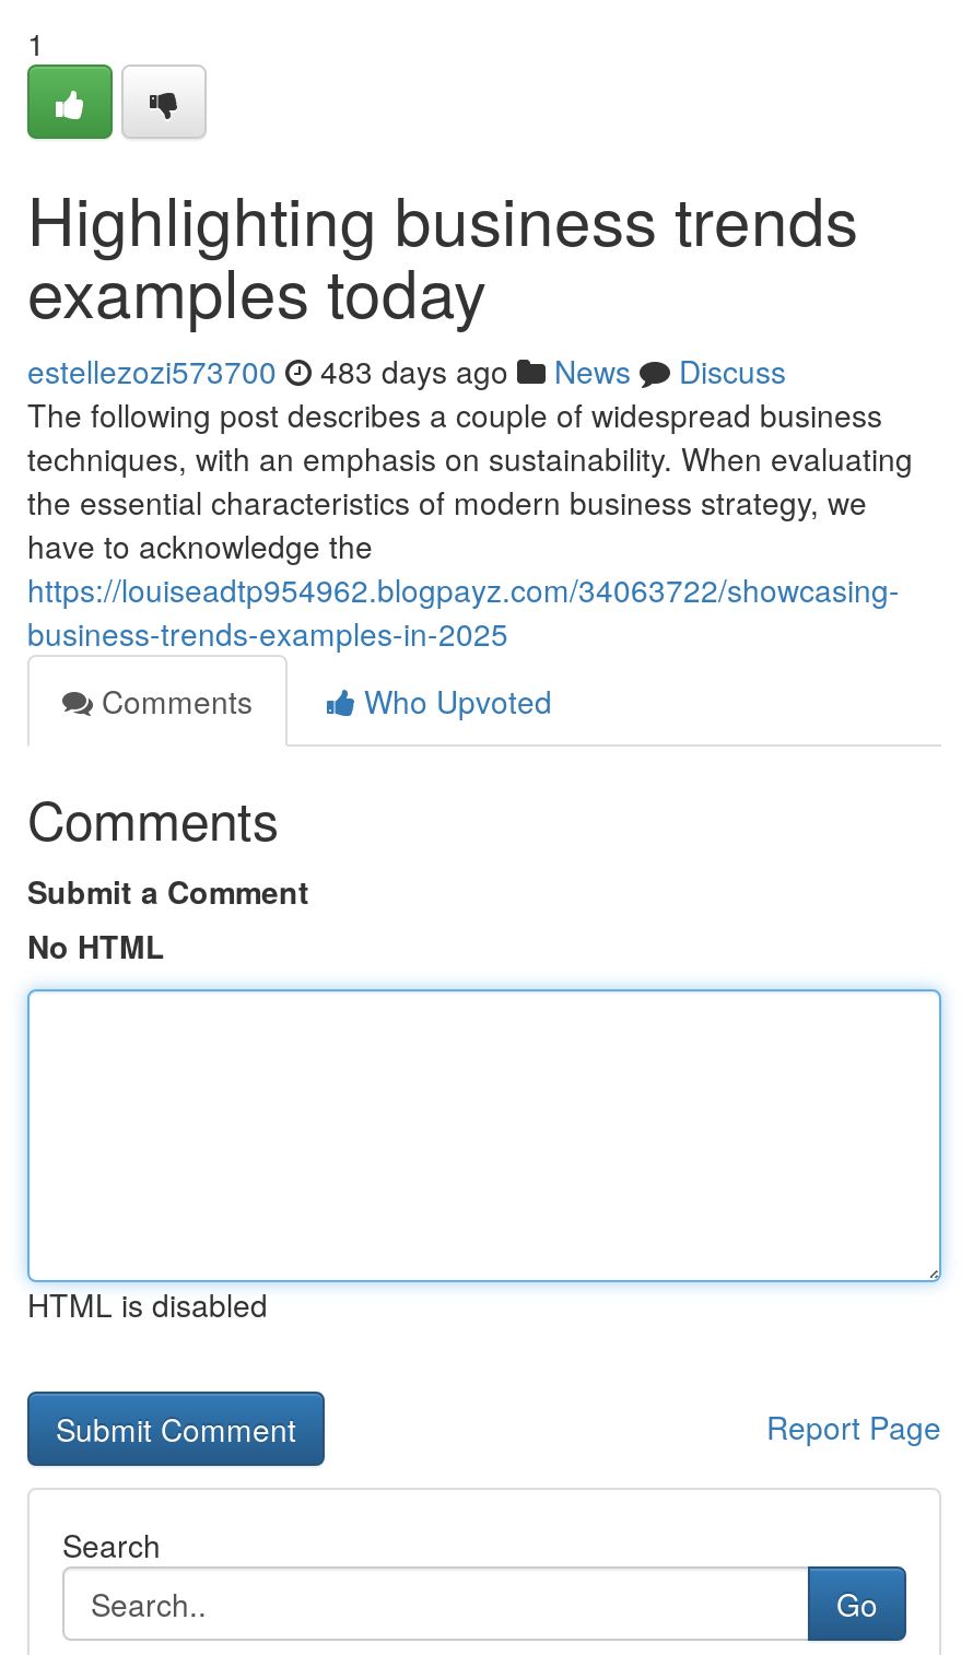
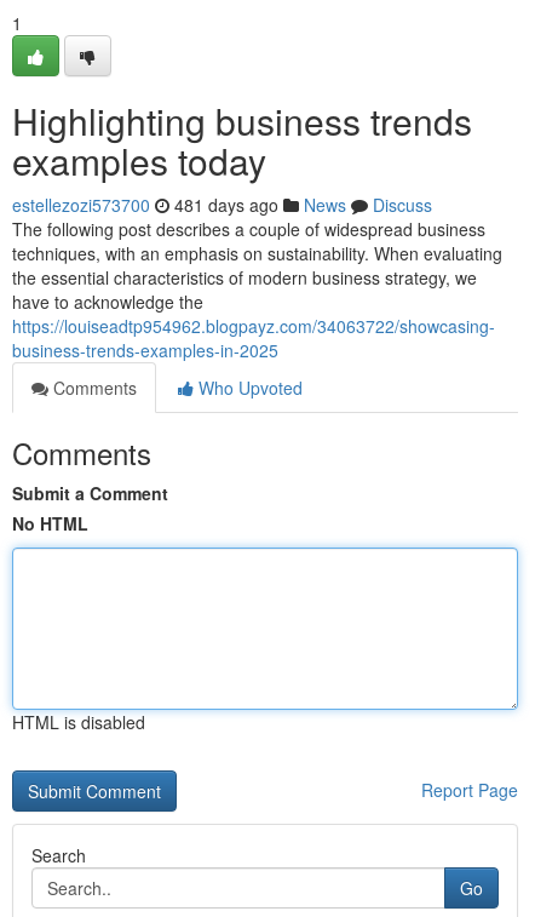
- estellezozi573700 483 days ago News Discuss
+ estellezozi573700 481 days ago News Discuss
